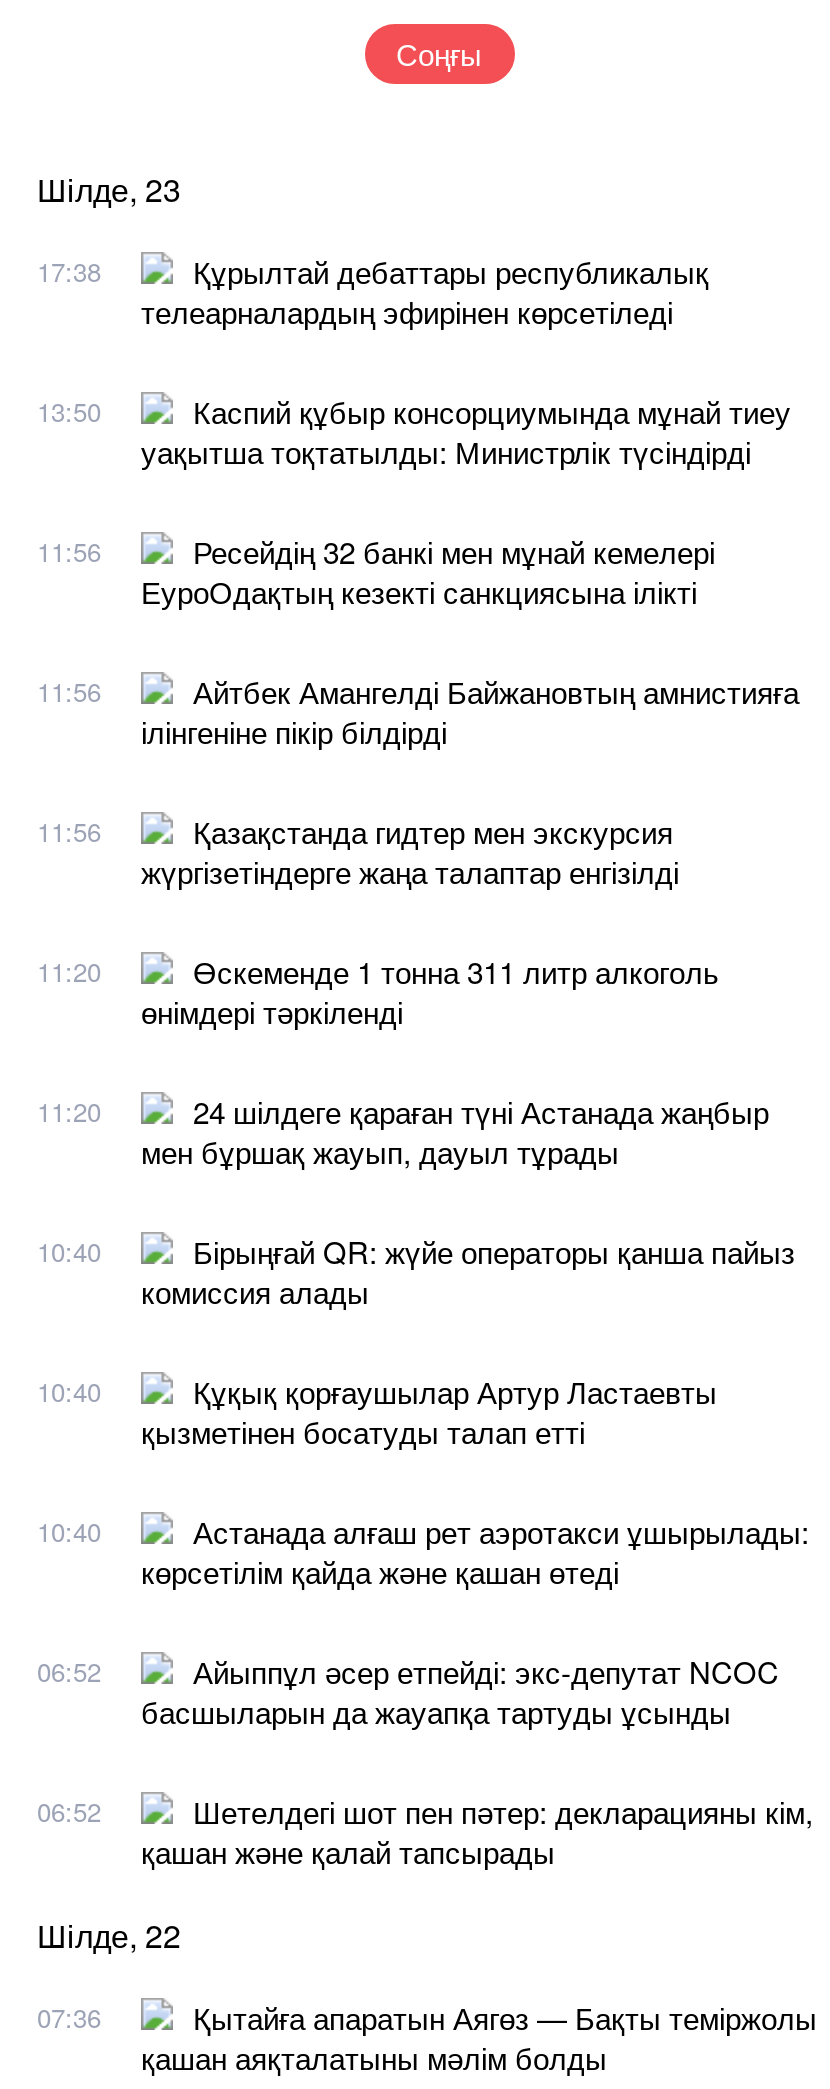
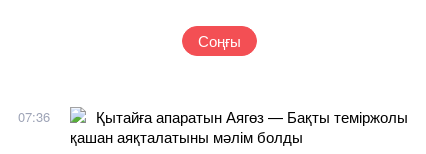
- Шілде, 23
- 17:38
- Құрылтай дебаттары республикалық
- телеарналардың эфирінен көрсетіледі
- 13:50
- Каспий құбыр консорциумында мұнай тиеу
- уақытша тоқтатылды: Министрлік түсіндірді
- 11:56
- Ресейдің 32 банкі мен мұнай кемелері
- ЕуроОдақтың кезекті санкциясына ілікті
- 11:56
- Айтбек Амангелді Байжановтың амнистияға
- ілінгеніне пікір білдірді
- 11:56
- Қазақстанда гидтер мен экскурсия
- жүргізетіндерге жаңа талаптар енгізілді
- 11:20
- Өскеменде 1 тонна 311 литр алкоголь
- өнімдері тәркіленді
- 11:20
- 24 шілдеге қараған түні Астанада жаңбыр
- мен бұршақ жауып, дауыл тұрады
- 10:40
- Бірыңғай QR: жүйе операторы қанша пайыз
- комиссия алады
- 10:40
- Құқық қорғаушылар Артур Ластаевты
- қызметінен босатуды талап етті
- 10:40
- Астанада алғаш рет аэротакси ұшырылады:
- көрсетілім қайда және қашан өтеді
- 06:52
- Айыппұл әсер етпейді: экс-депутат NCOC
- басшыларын да жауапқа тартуды ұсынды
- 06:52
- Шетелдегі шот пен пәтер: декларацияны кім,
- қашан және қалай тапсырады
- Шілде, 22
